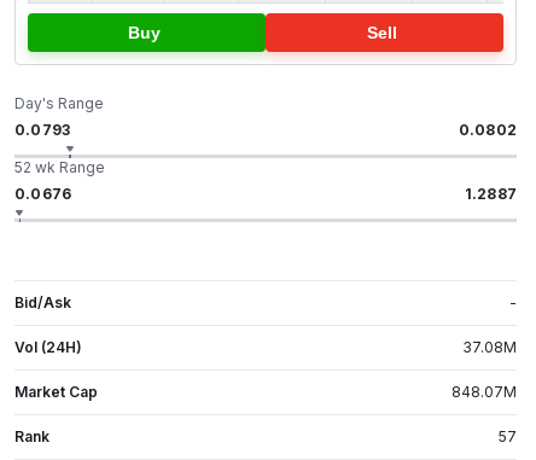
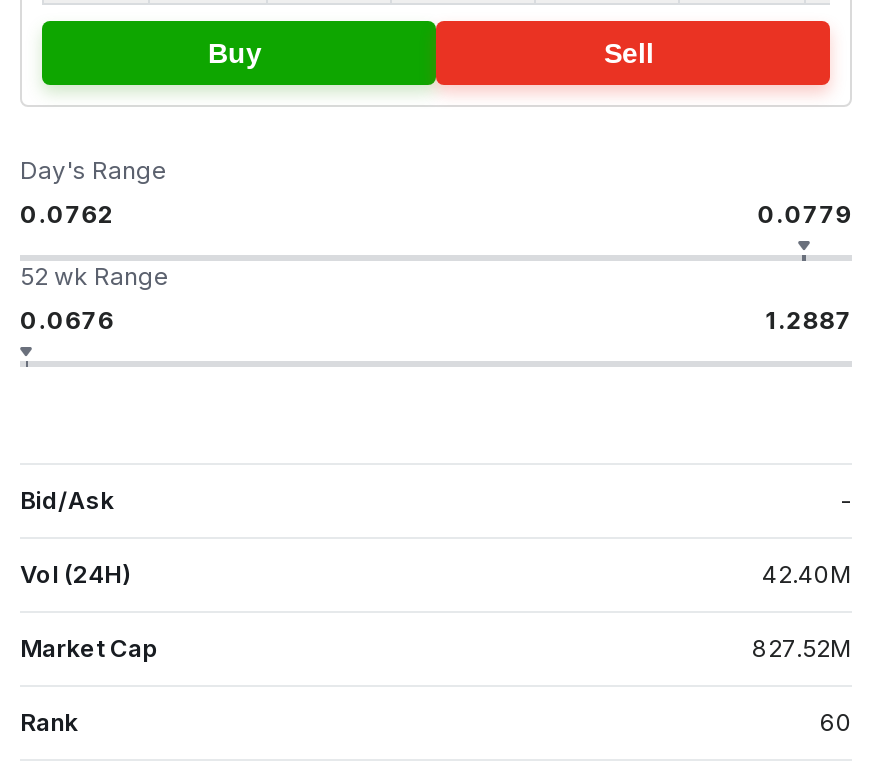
- 0.0793
+ 0.0762

- 0.0802
+ 0.0779

- 37.08M
+ 42.40M

- 848.07M
+ 827.52M

- 57
+ 60
